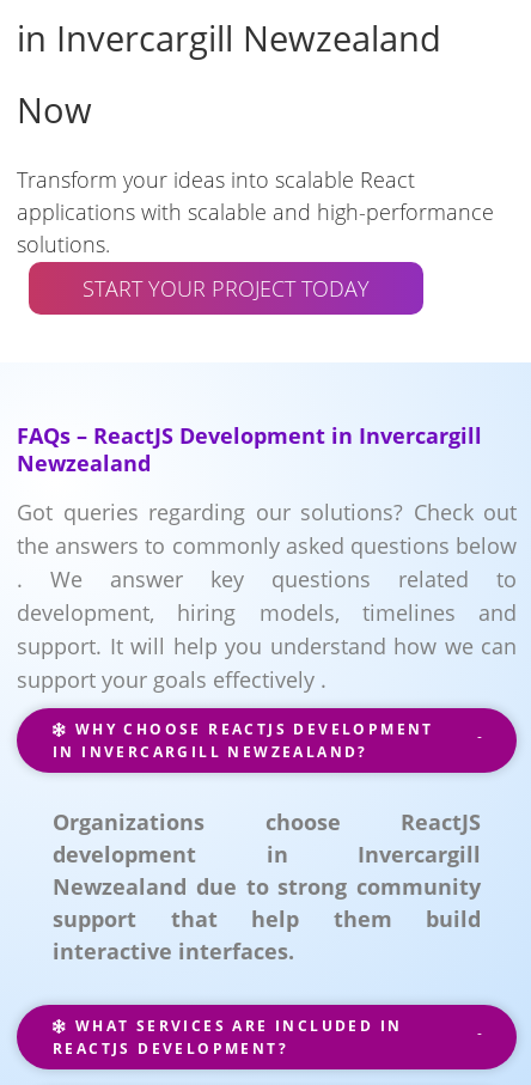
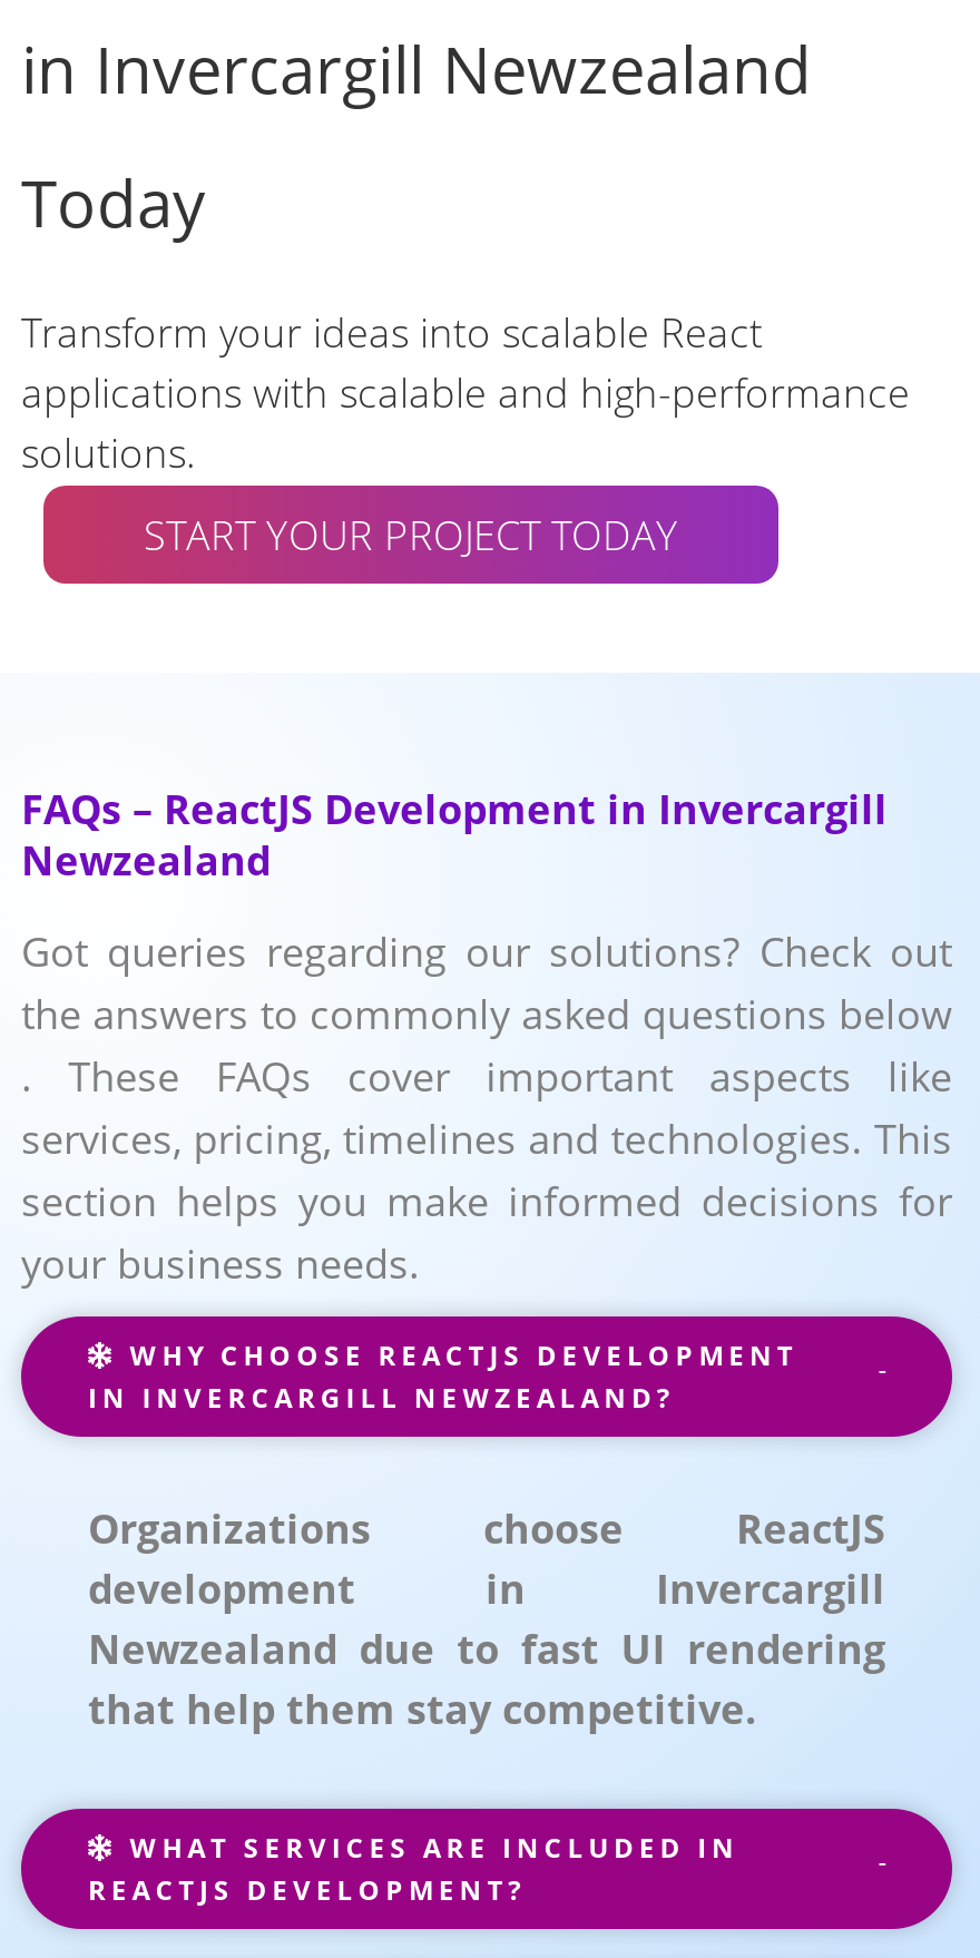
- Now
+ Today

- . We answer key questions related to
- development, hiring models, timelines and
- support. It will help you understand how we can
- support your goals effectively .
+ . These FAQs cover important aspects like
+ services, pricing, timelines and technologies. This
+ section helps you make informed decisions for
+ your business needs.

- Newzealand due to strong community
- support that help them build
- interactive interfaces.
+ Newzealand due to fast UI rendering
+ that help them stay competitive.
